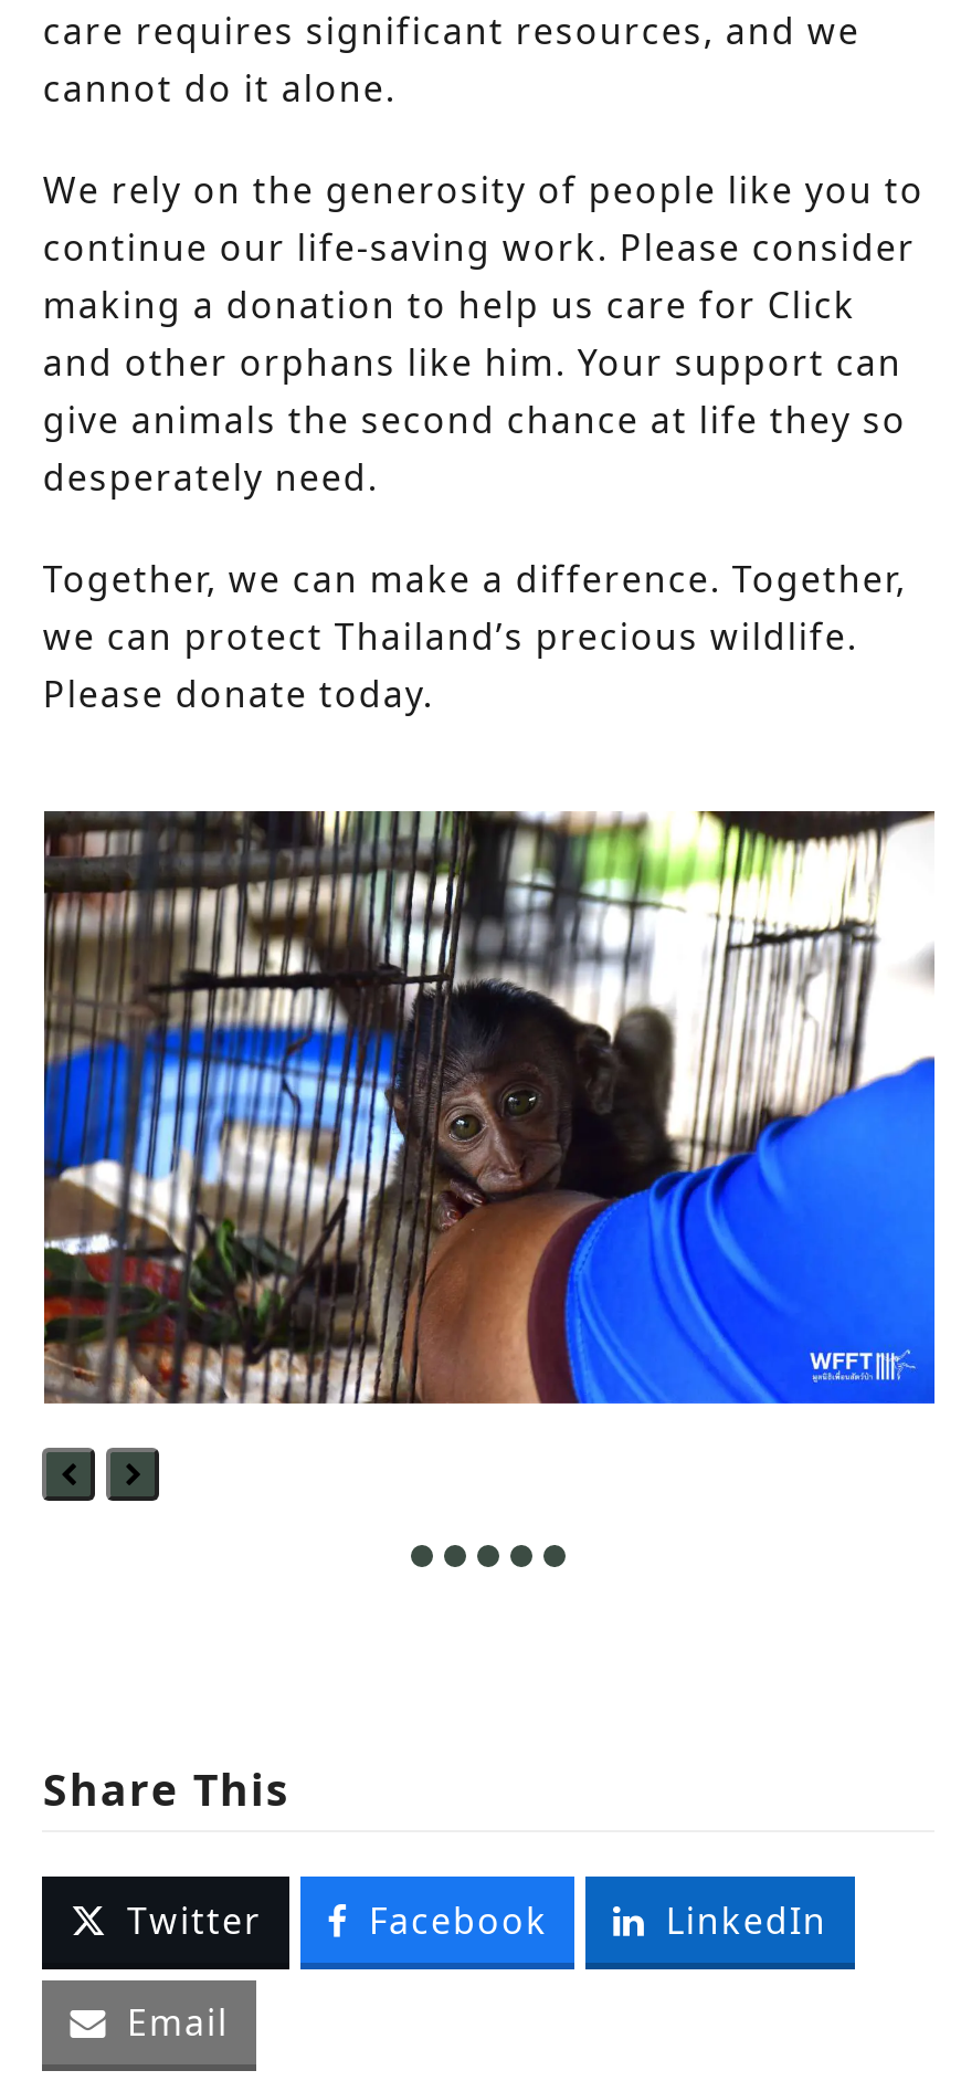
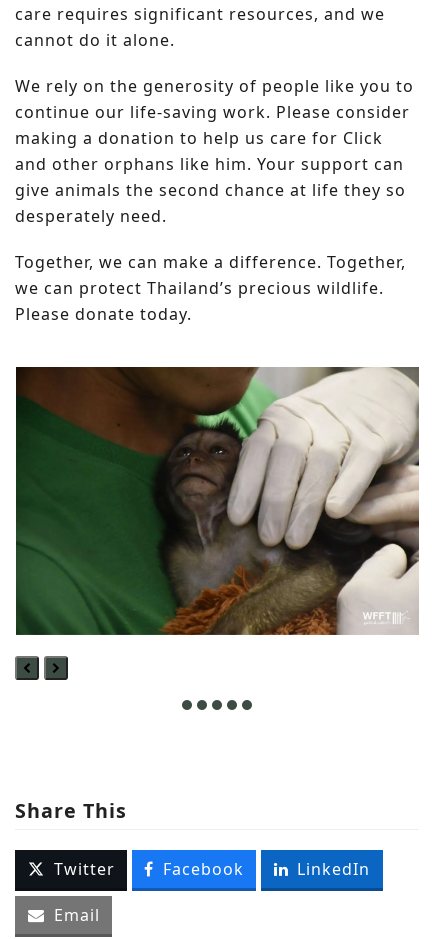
- [image]
+ [image]
